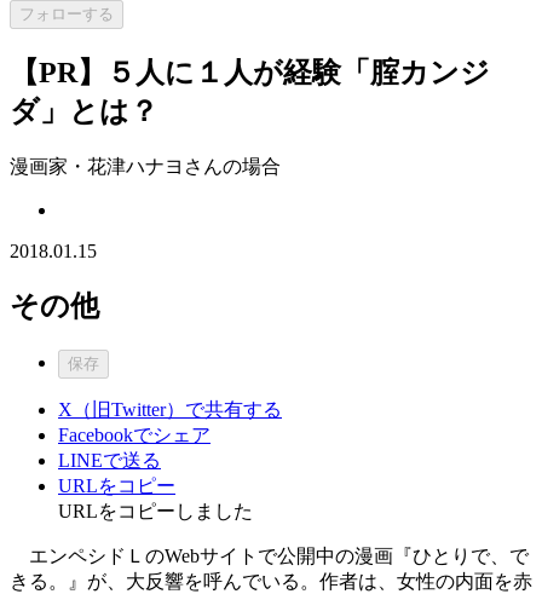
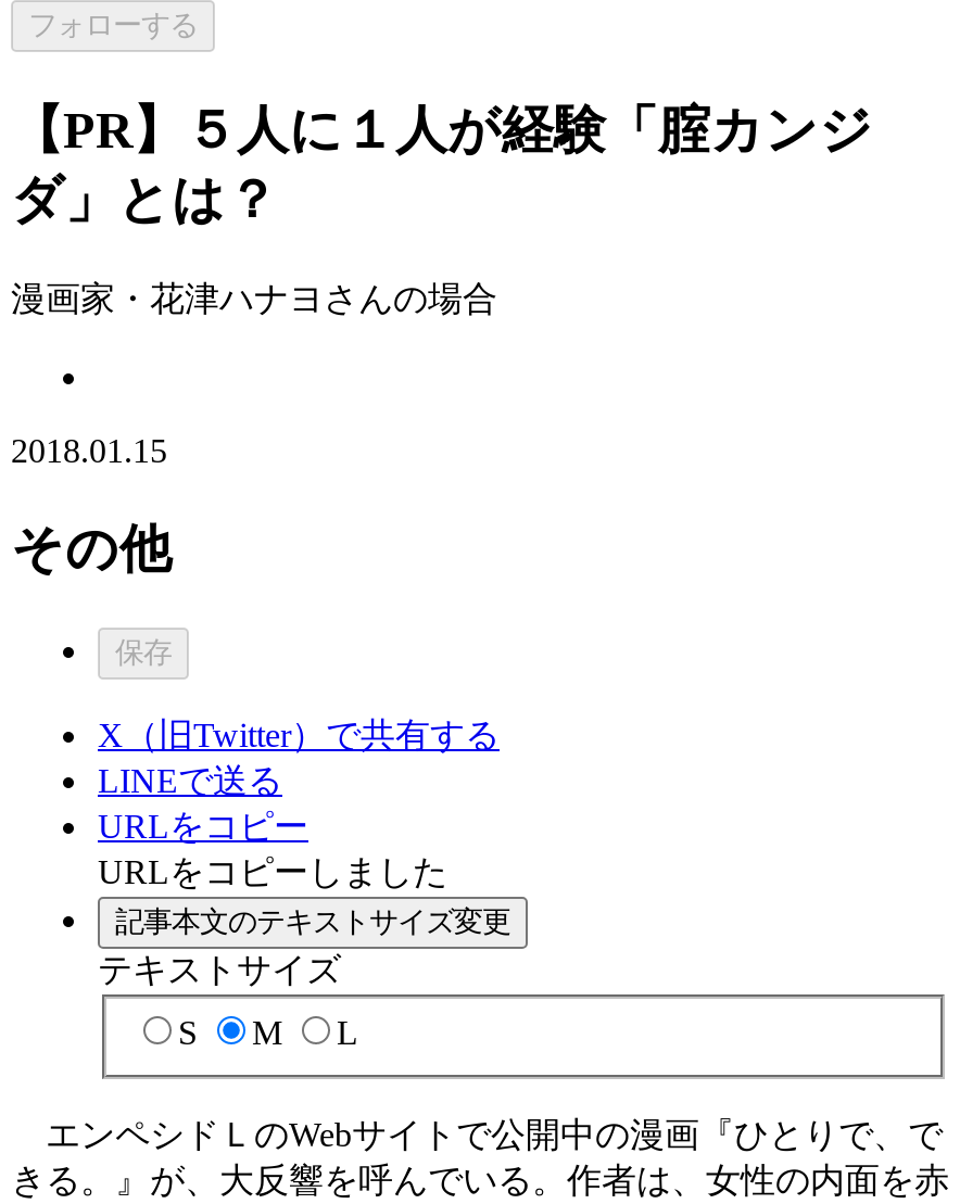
- Facebookでシェア

moved up: LINEで送る | URLをコピー | URLをコピーしました

+ 記事本文のテキストサイズ変更
+ テキストサイズ
+ S
+ M
+ L
